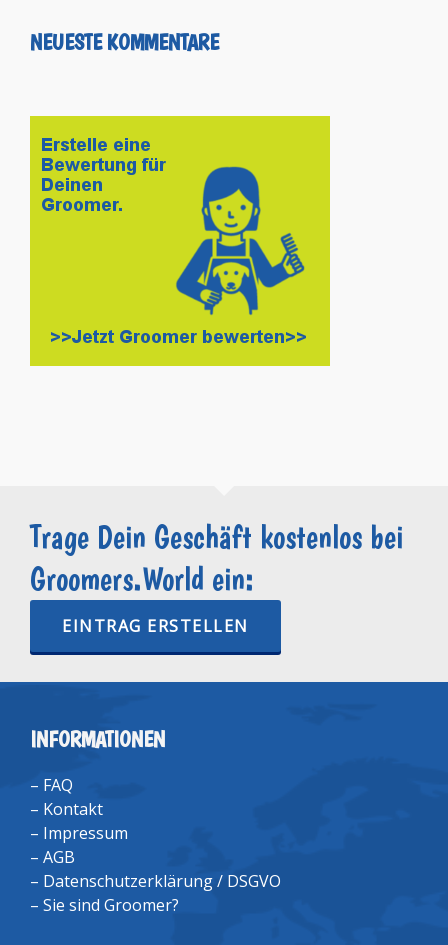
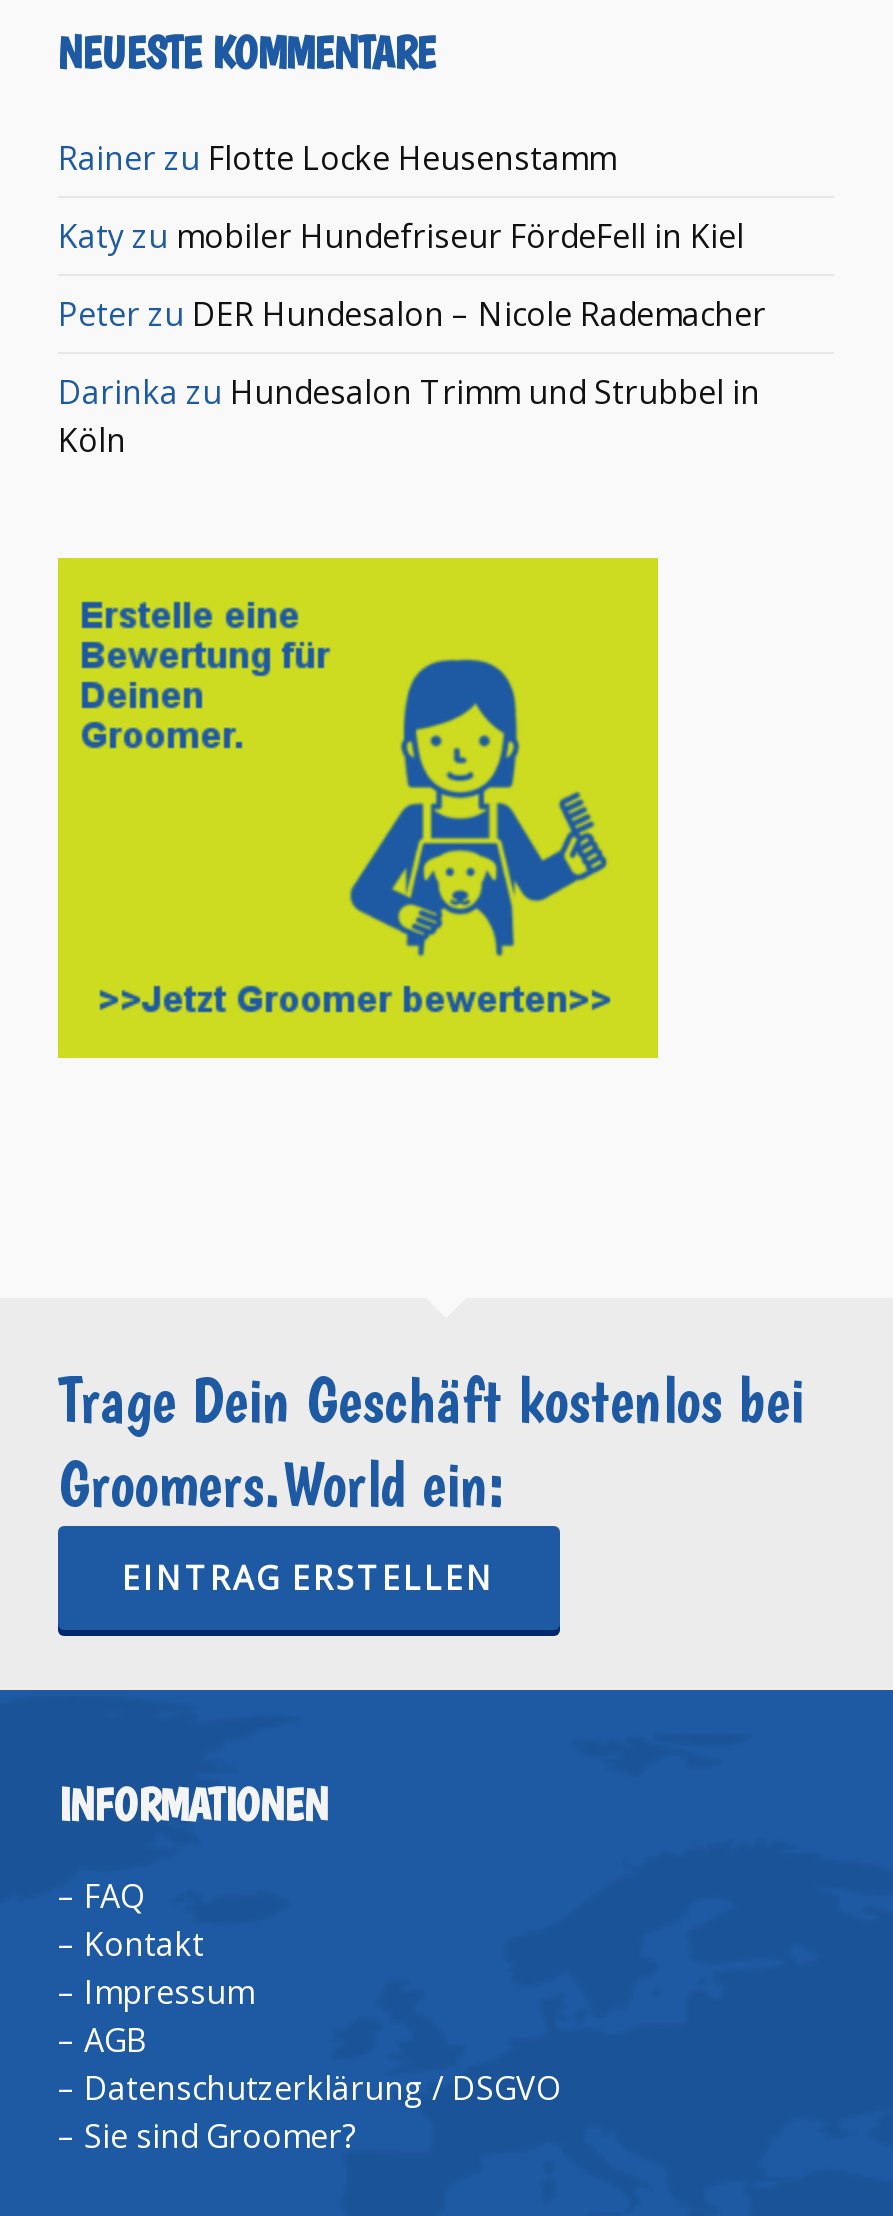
+ Rainer zu Flotte Locke Heusenstamm
+ Katy zu mobiler Hundefriseur FördeFell in Kiel
+ Peter zu DER Hundesalon – Nicole Rademacher
+ Darinka zu Hundesalon Trimm und Strubbel in
+ Köln
